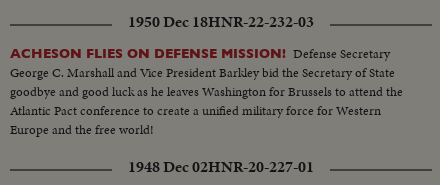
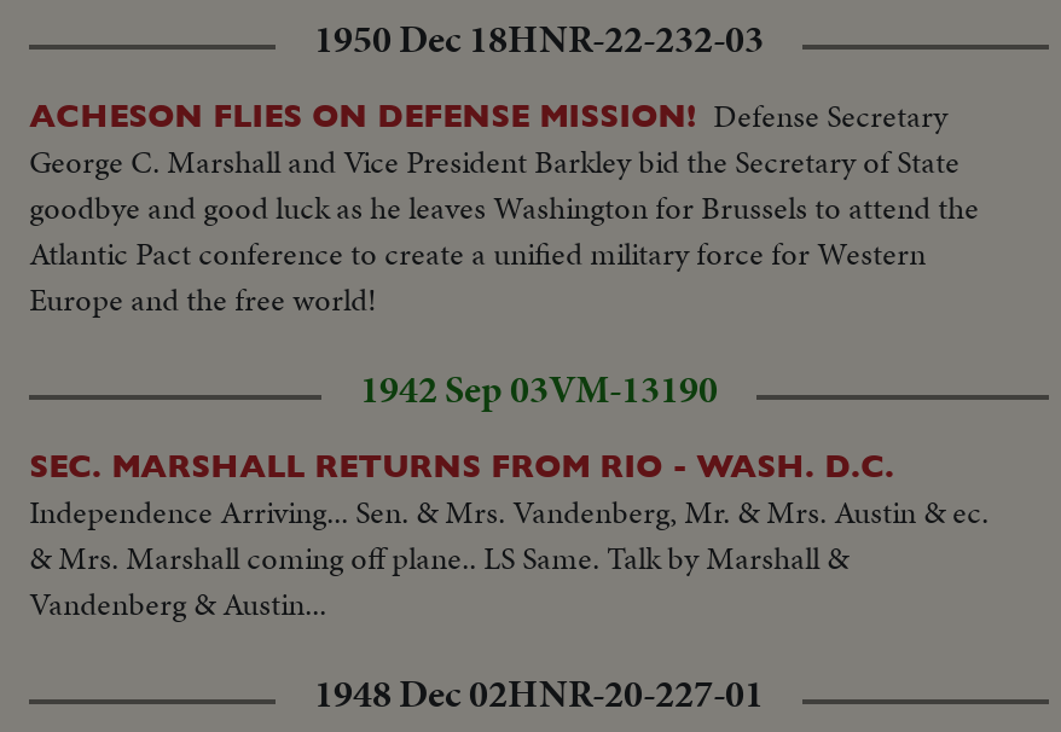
+ 1942 Sep 03VM-13190
+ SEC. MARSHALL RETURNS FROM RIO - WASH. D.C.
+ Independence Arriving... Sen. & Mrs. Vandenberg, Mr. & Mrs. Austin & ec.
+ & Mrs. Marshall coming off plane.. LS Same. Talk by Marshall &
+ Vandenberg & Austin...
